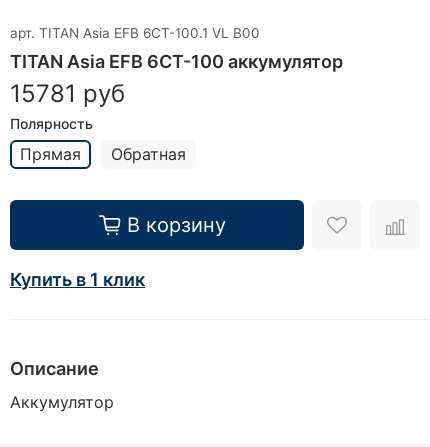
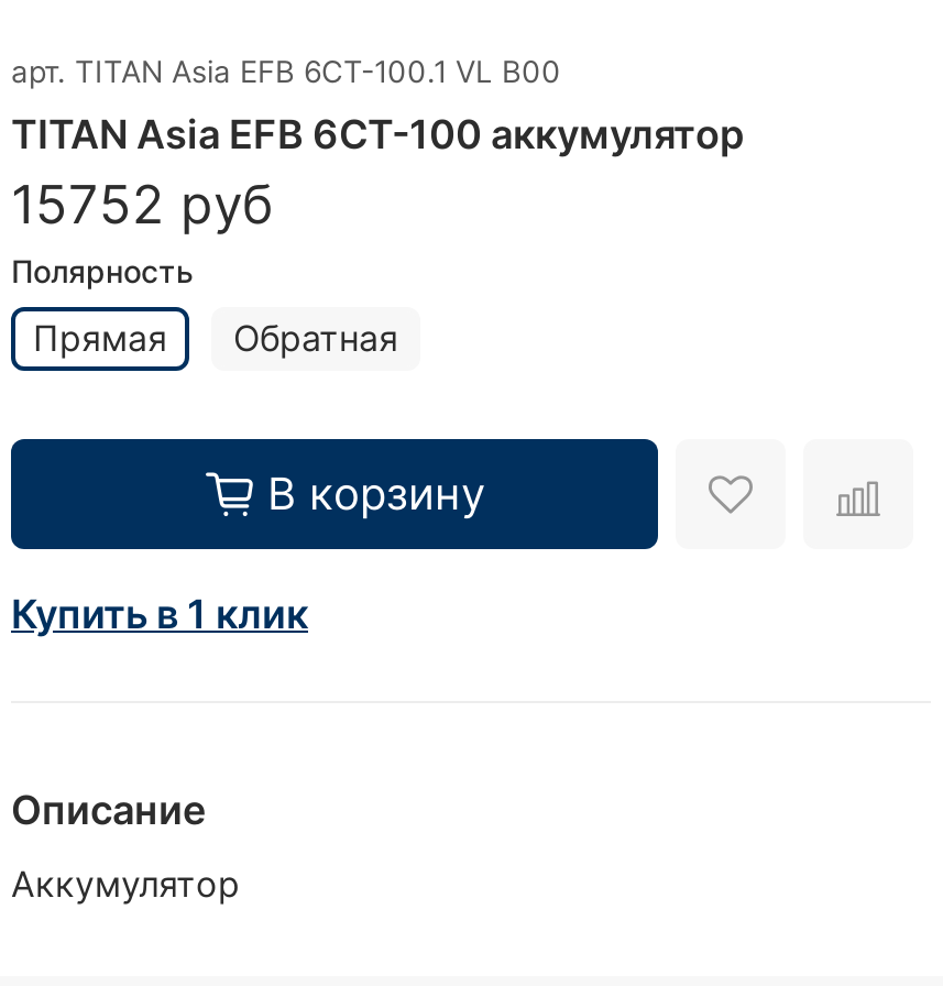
- 15781 руб
+ 15752 руб
